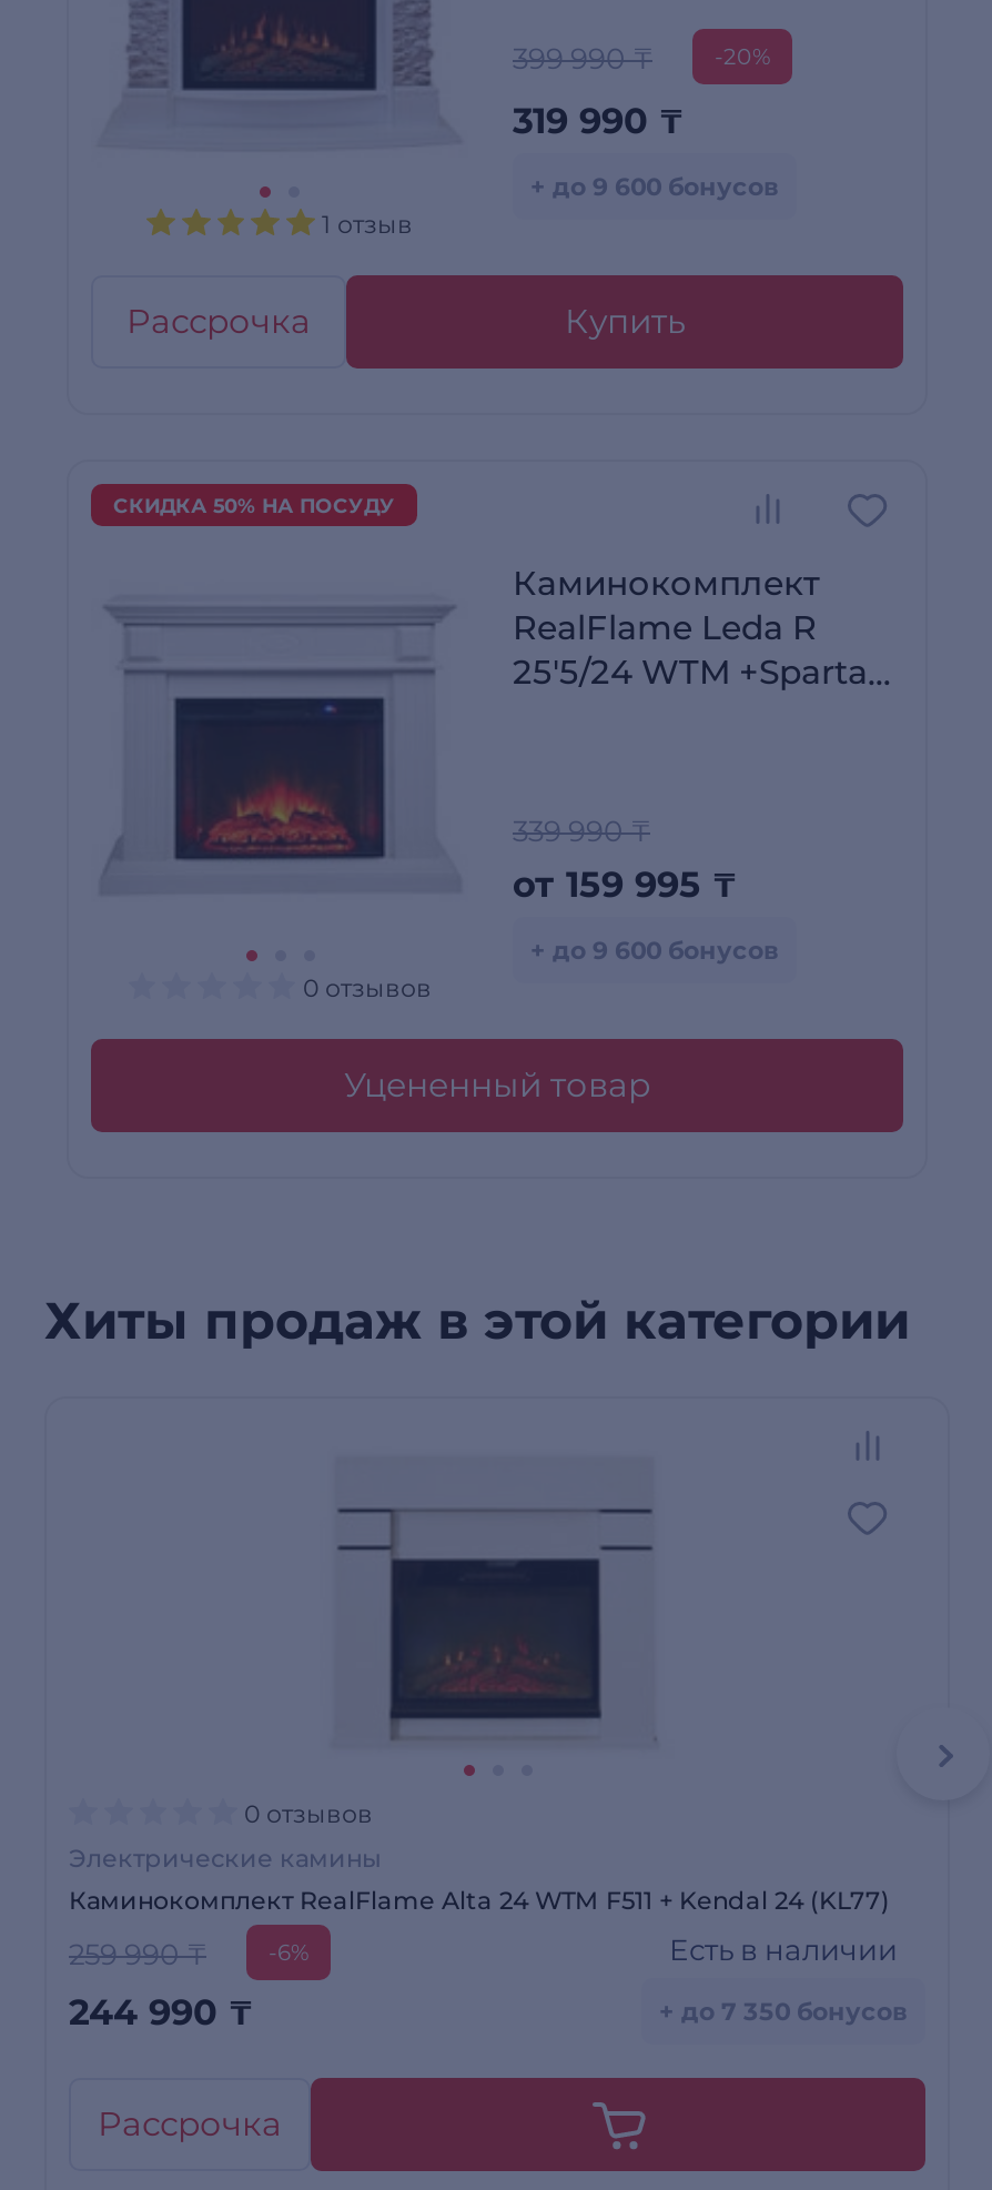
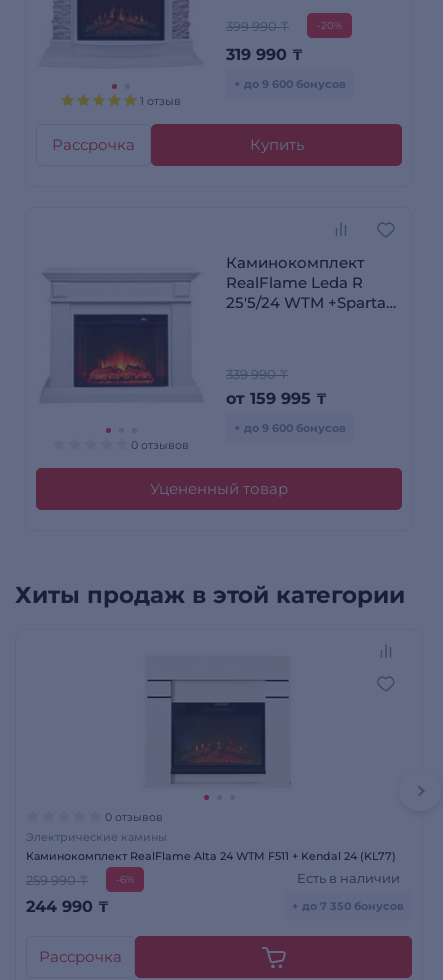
- СКИДКА 50% НА ПОСУДУ
